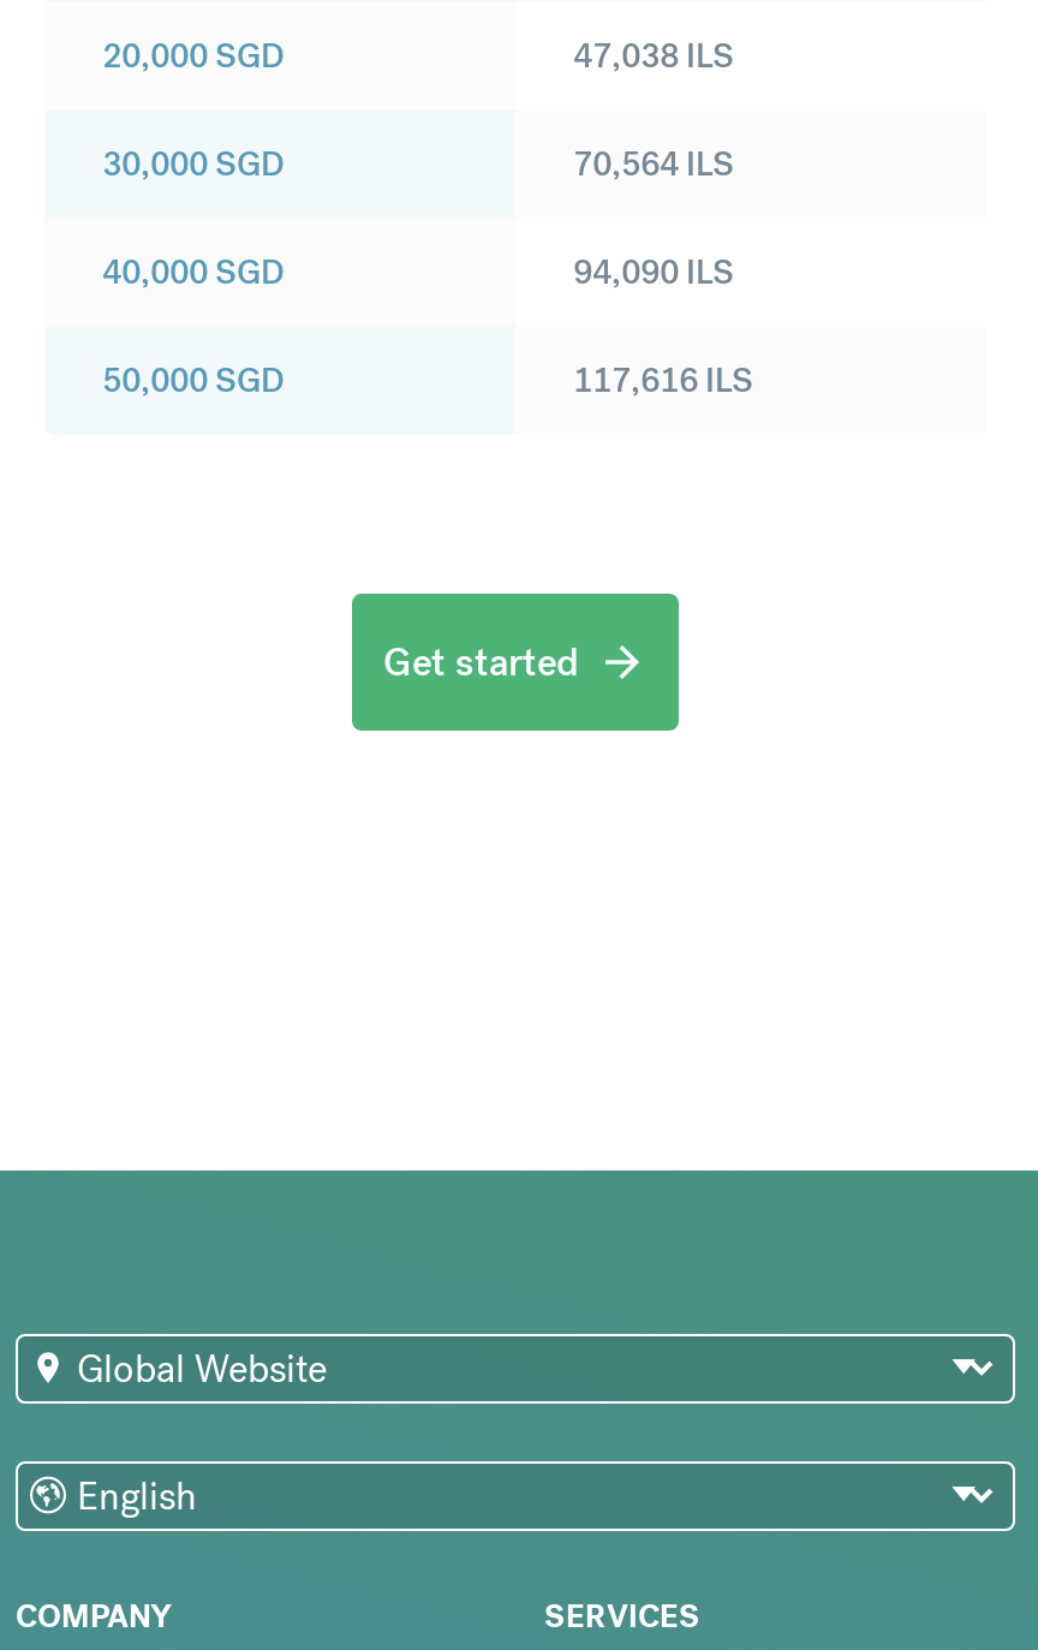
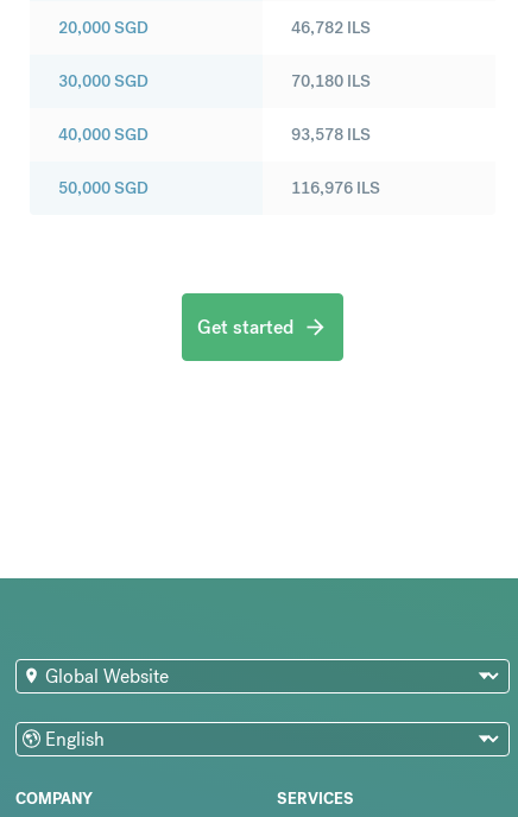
- 47,038 ILS
+ 46,782 ILS

- 70,564 ILS
+ 70,180 ILS

- 94,090 ILS
+ 93,578 ILS

- 117,616 ILS
+ 116,976 ILS
